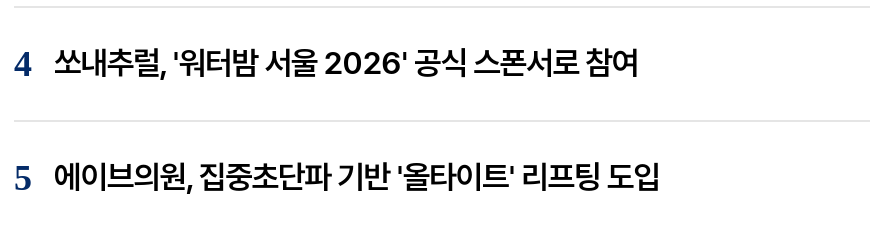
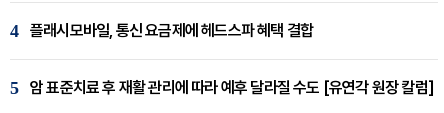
- 쏘내추럴, '워터밤 서울 2026' 공식 스폰서로 참여
+ 플래시모바일, 통신 요금제에 헤드스파 혜택 결합

- 에이브의원, 집중초단파 기반 '올타이트' 리프팅 도입
+ 암 표준치료 후 재활 관리에 따라 예후 달라질 수도 [유연각 원장 칼럼]
